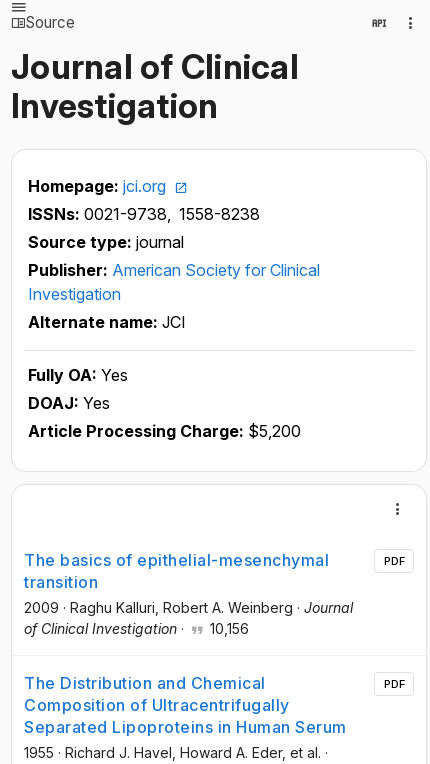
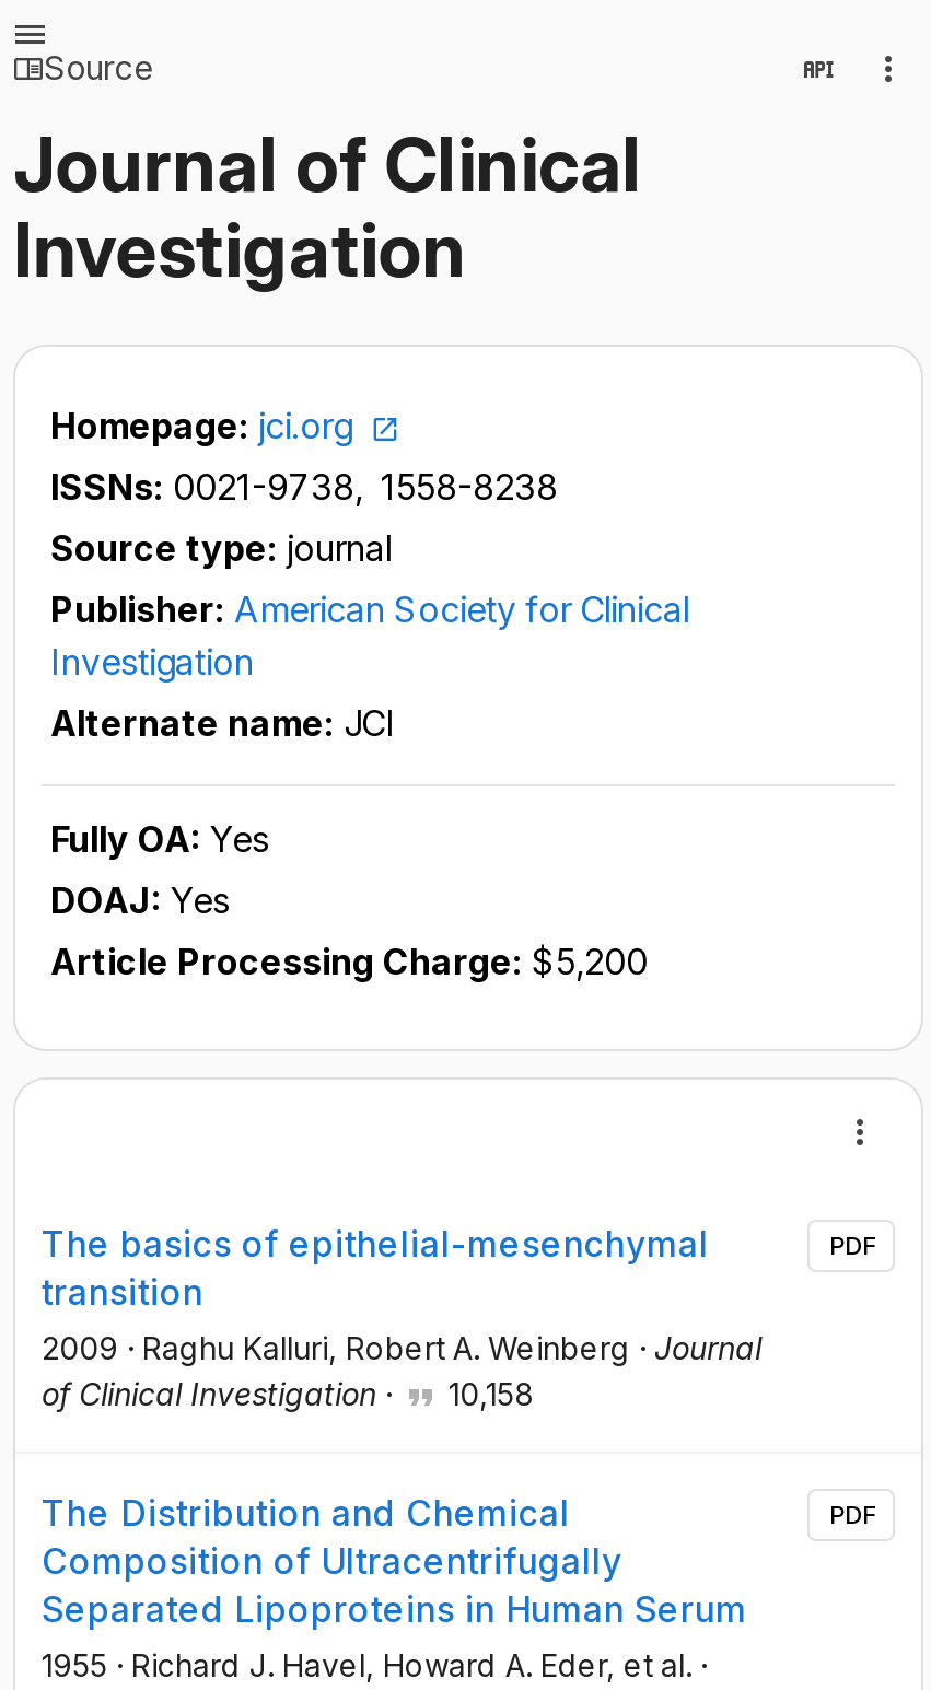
- of Clinical Investigation · 10,156
+ of Clinical Investigation · 10,158
